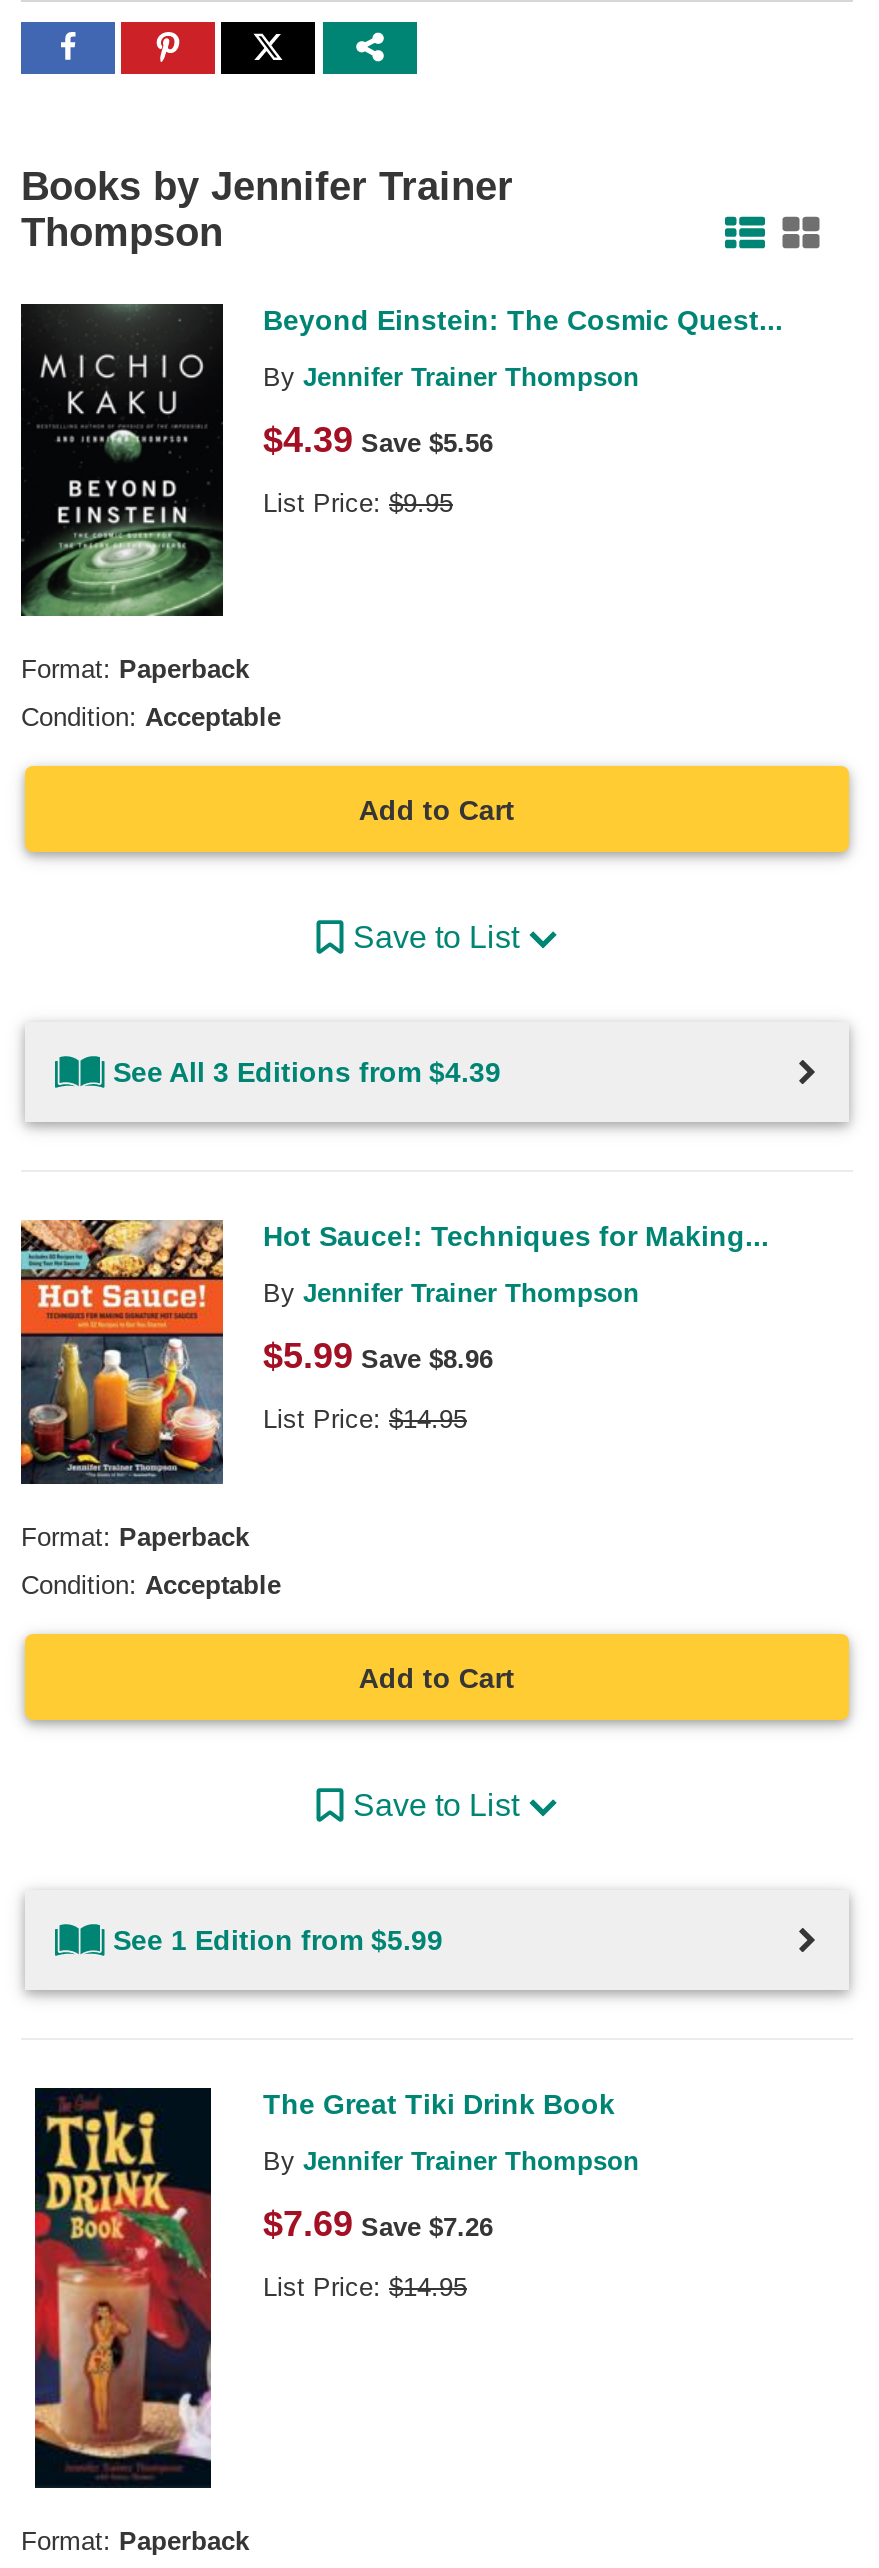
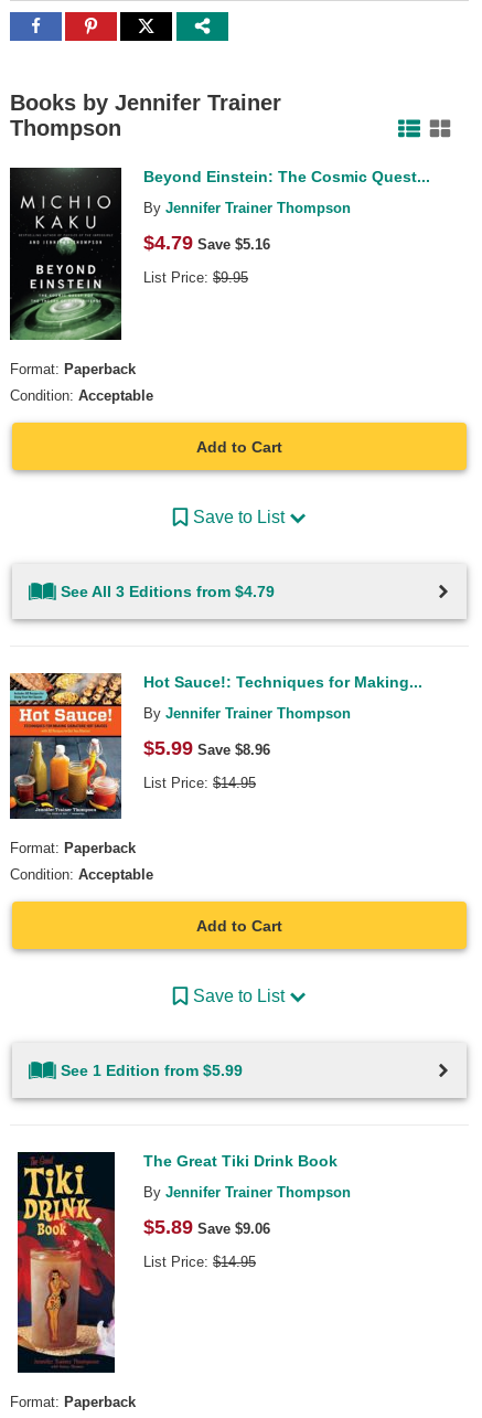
- $4.39 Save $5.56
+ $4.79 Save $5.16

- See All 3 Editions from $4.39
+ See All 3 Editions from $4.79

- $7.69 Save $7.26
+ $5.89 Save $9.06
